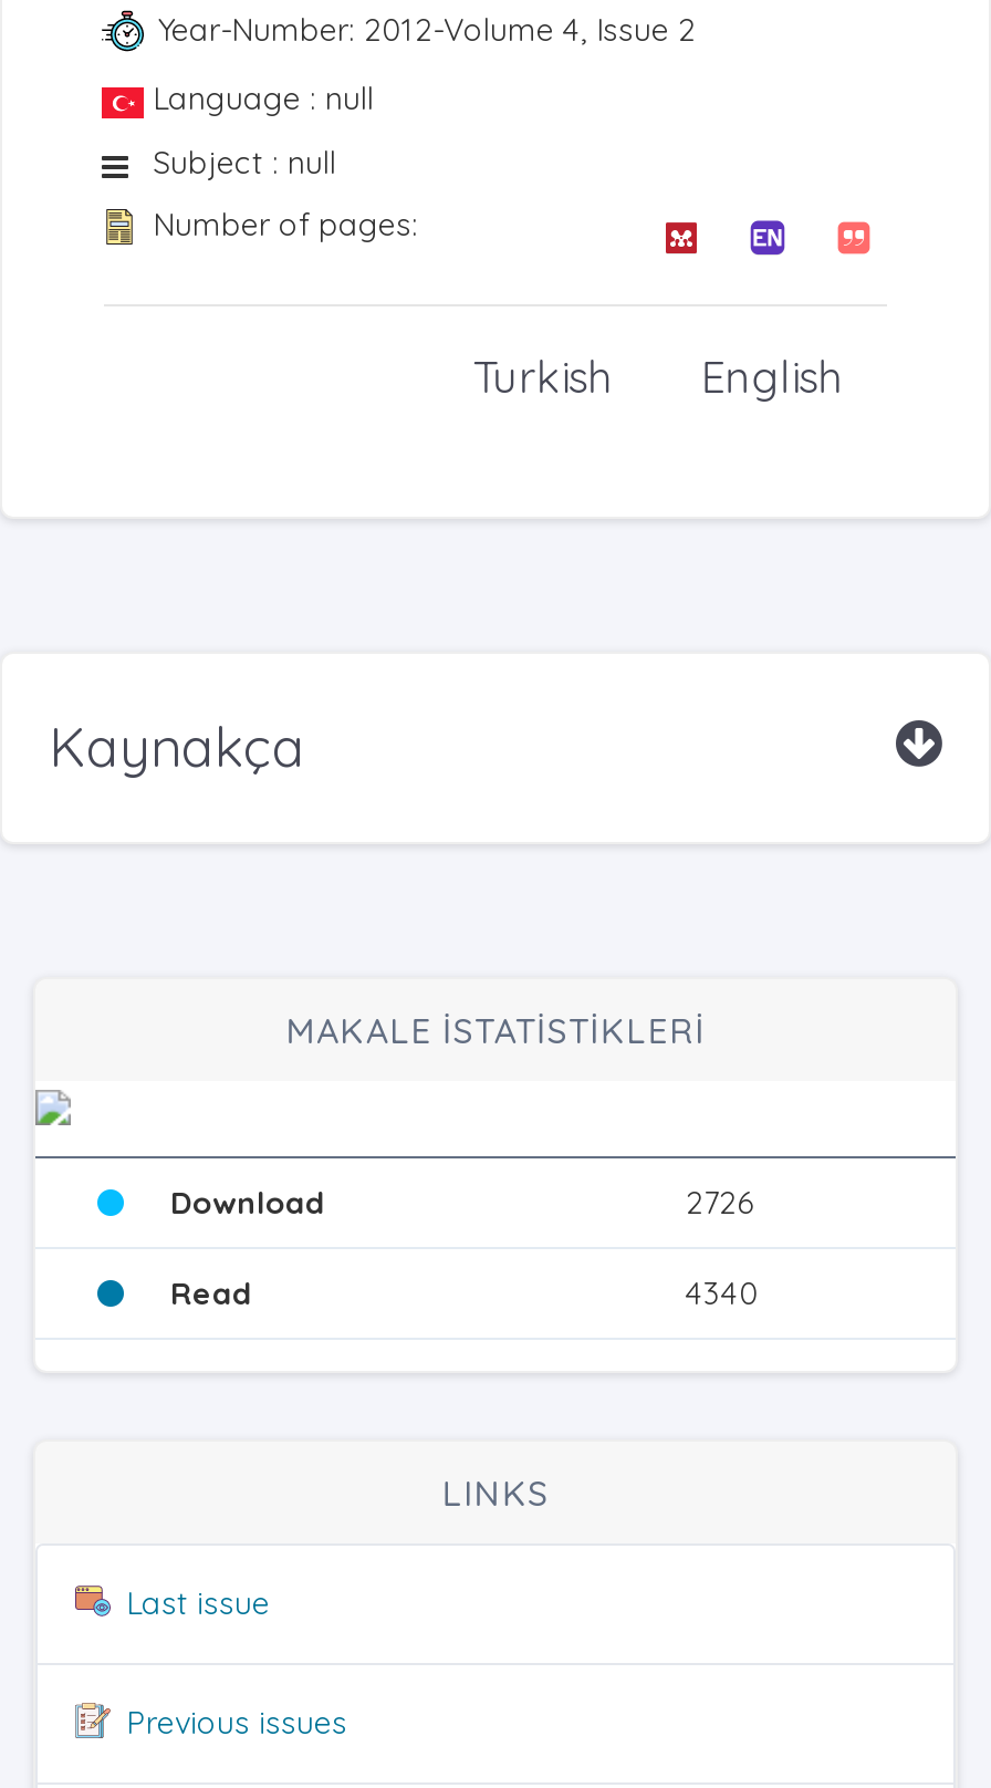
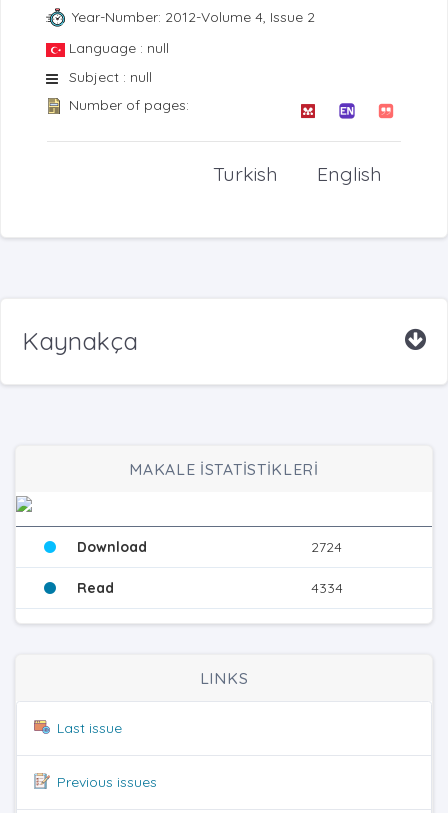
- 2726
+ 2724

- 4340
+ 4334
